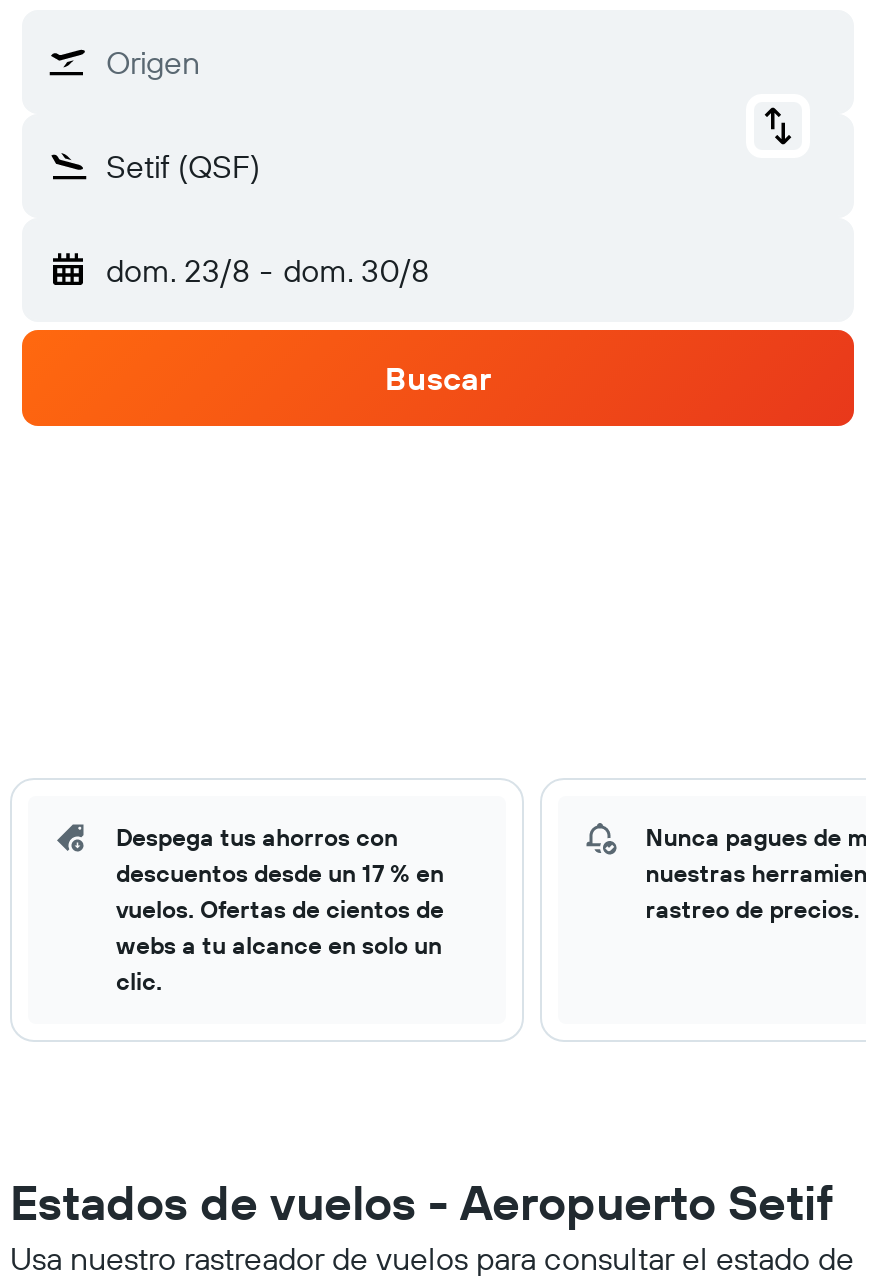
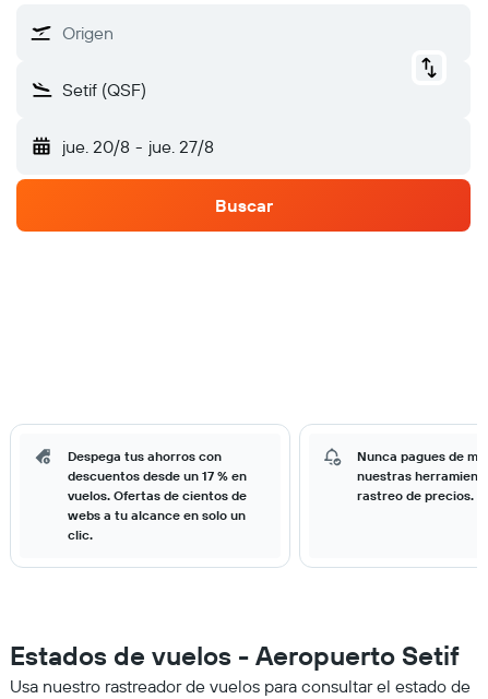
- dom. 23/8 - dom. 30/8
+ jue. 20/8 - jue. 27/8
